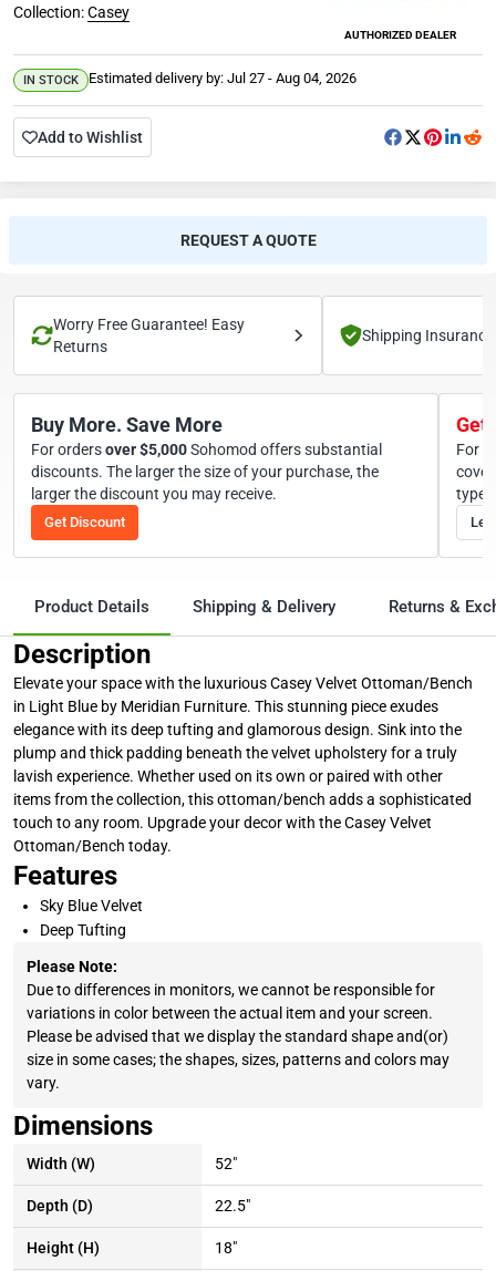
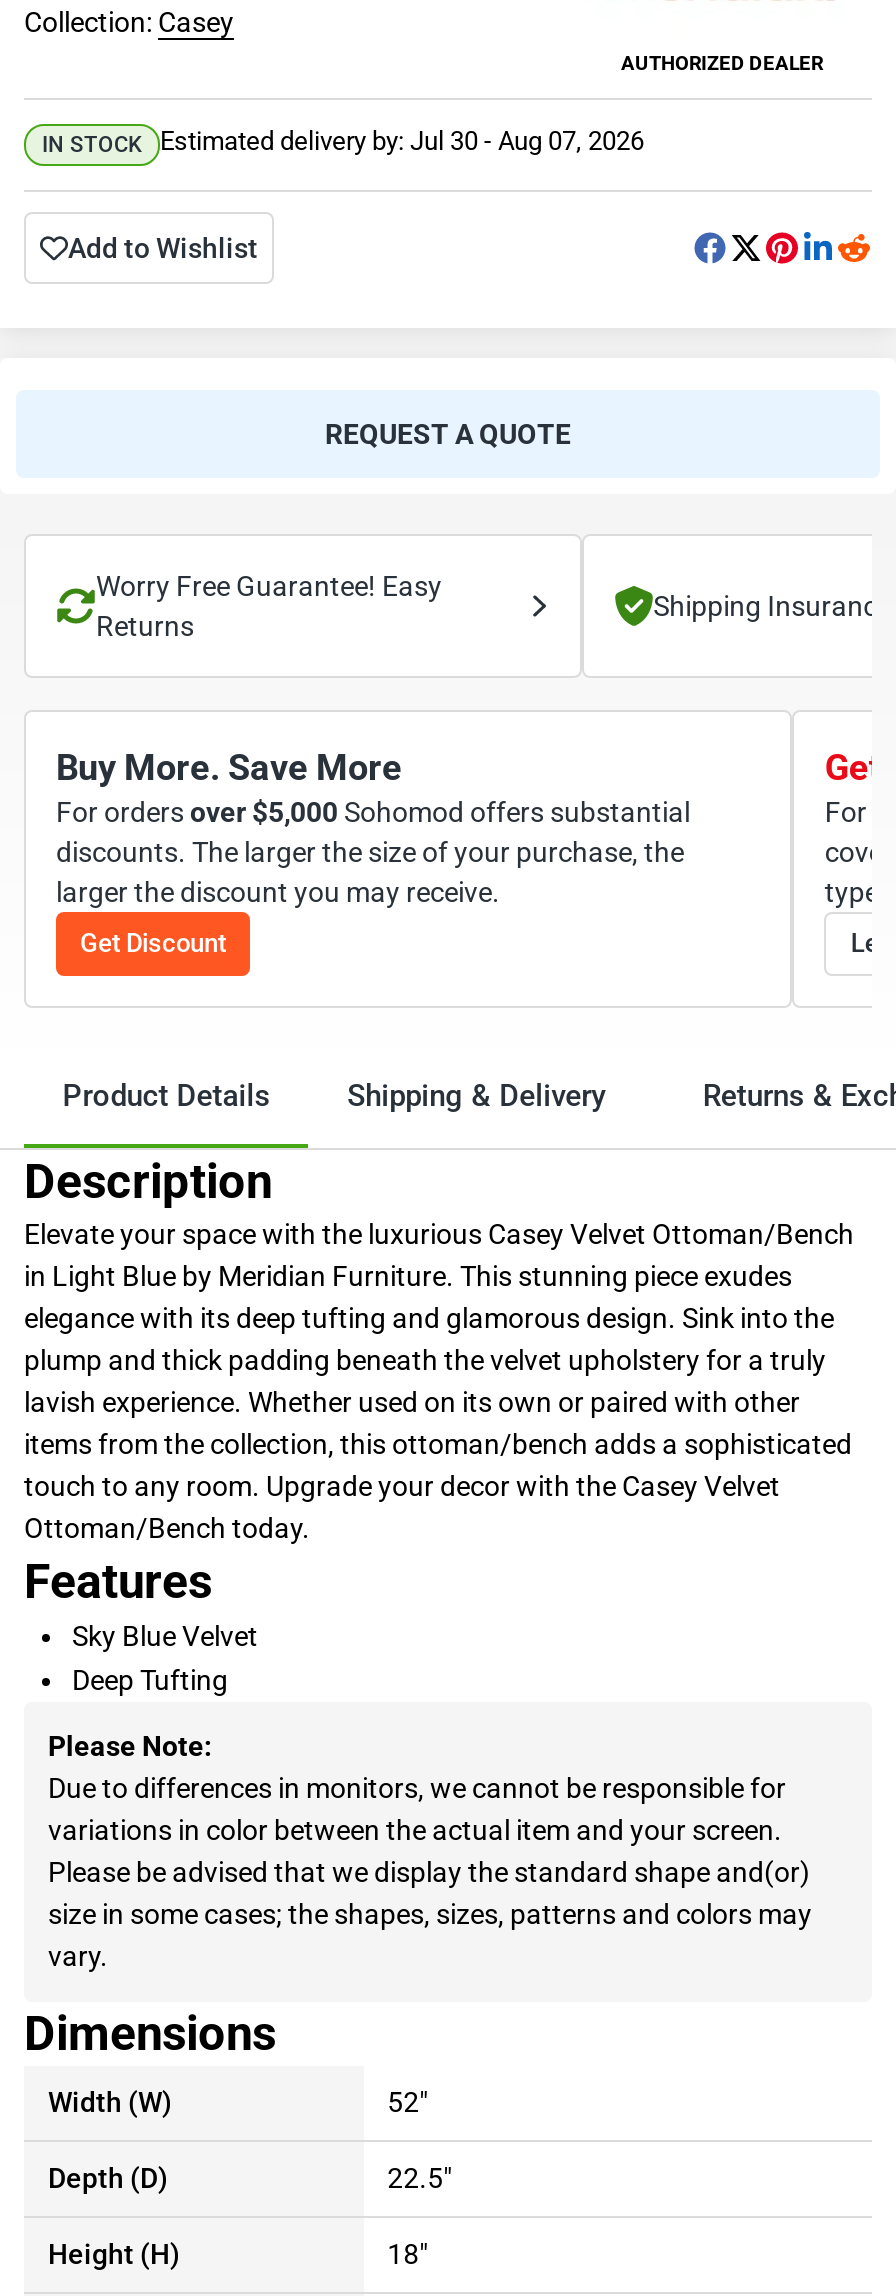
- Estimated delivery by: Jul 27 - Aug 04, 2026
+ Estimated delivery by: Jul 30 - Aug 07, 2026
